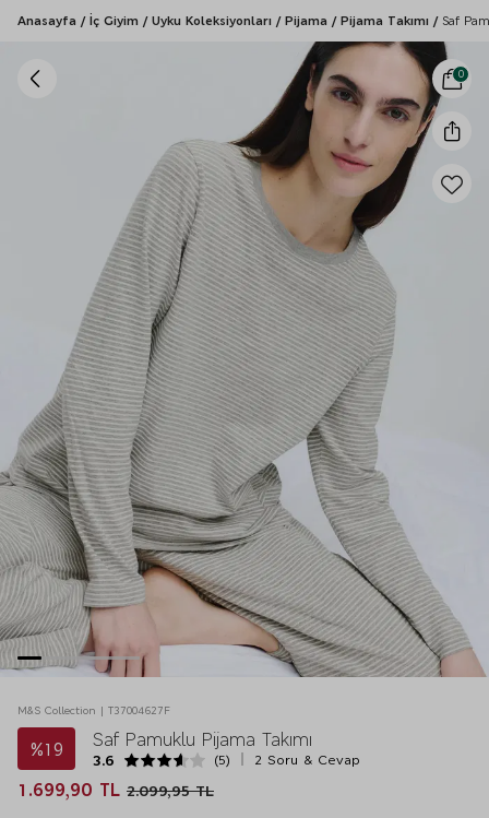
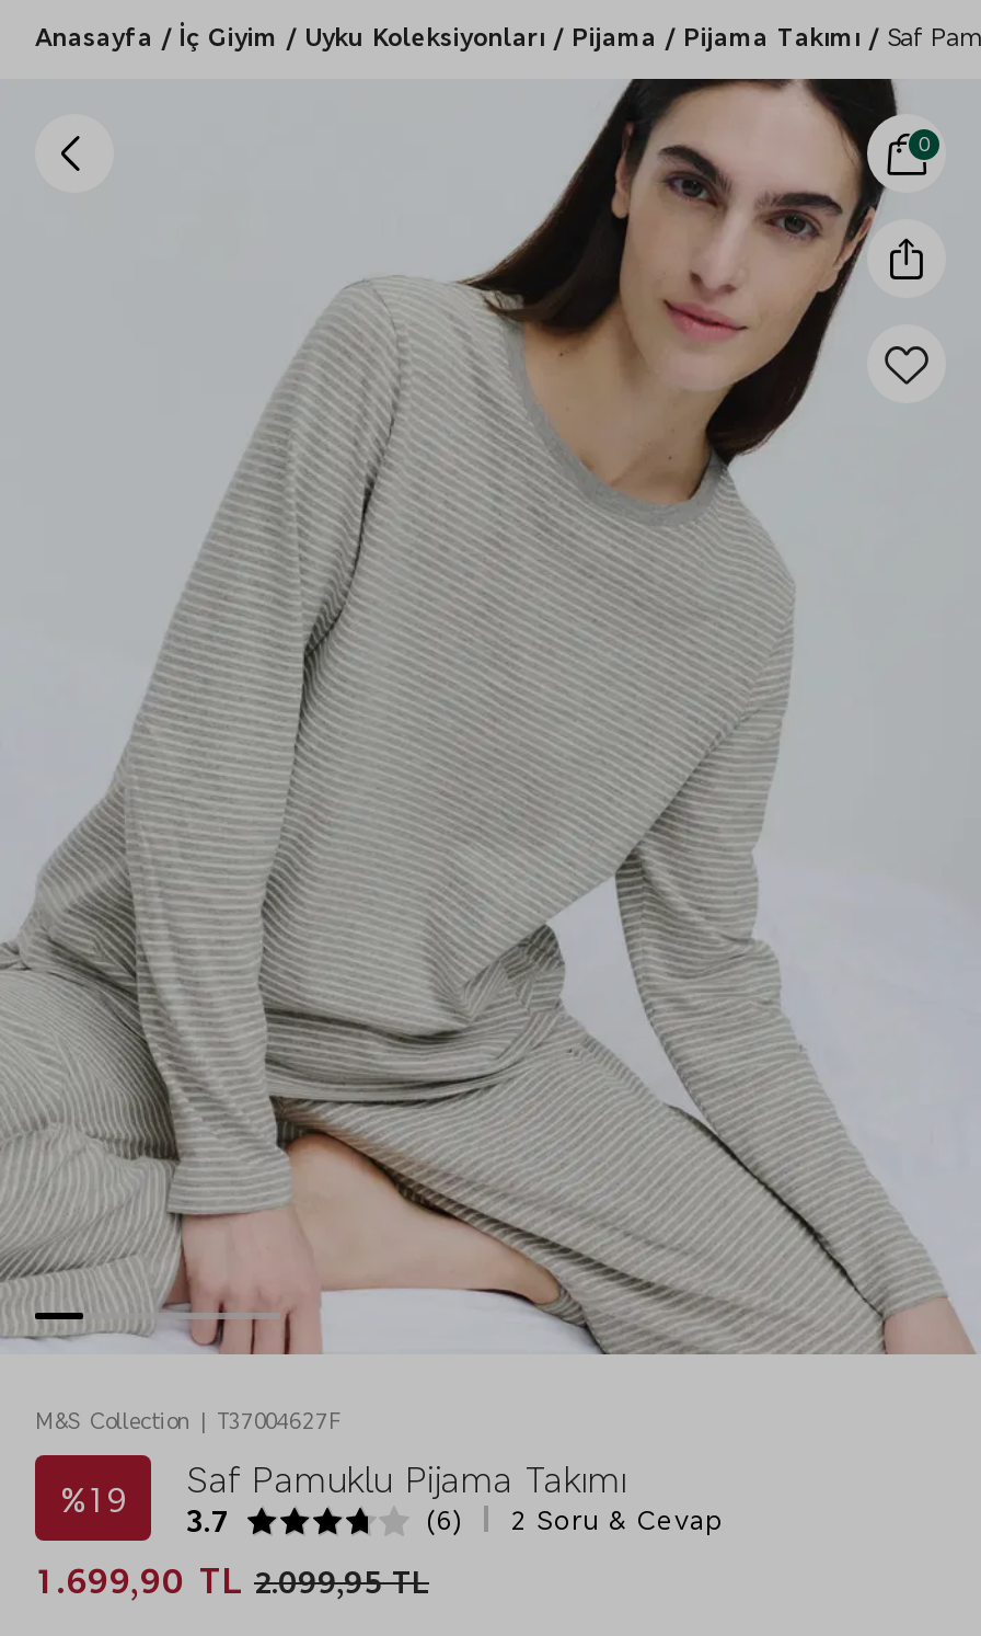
- %19 3.6 Saf Pamuklu Pijama Takımı
+ %19 3.7 Saf Pamuklu Pijama Takımı

- (5) 2 Soru & Cevap
+ (6) 2 Soru & Cevap
